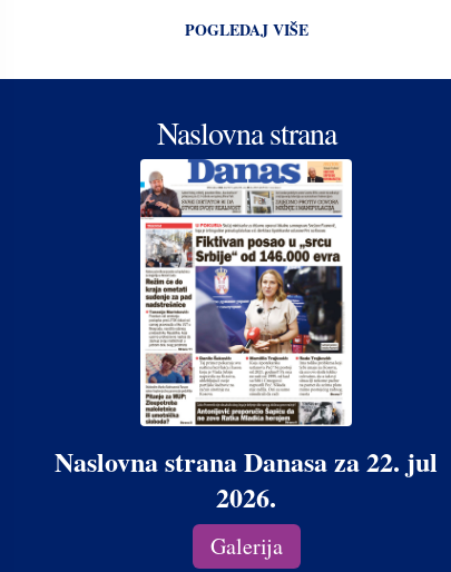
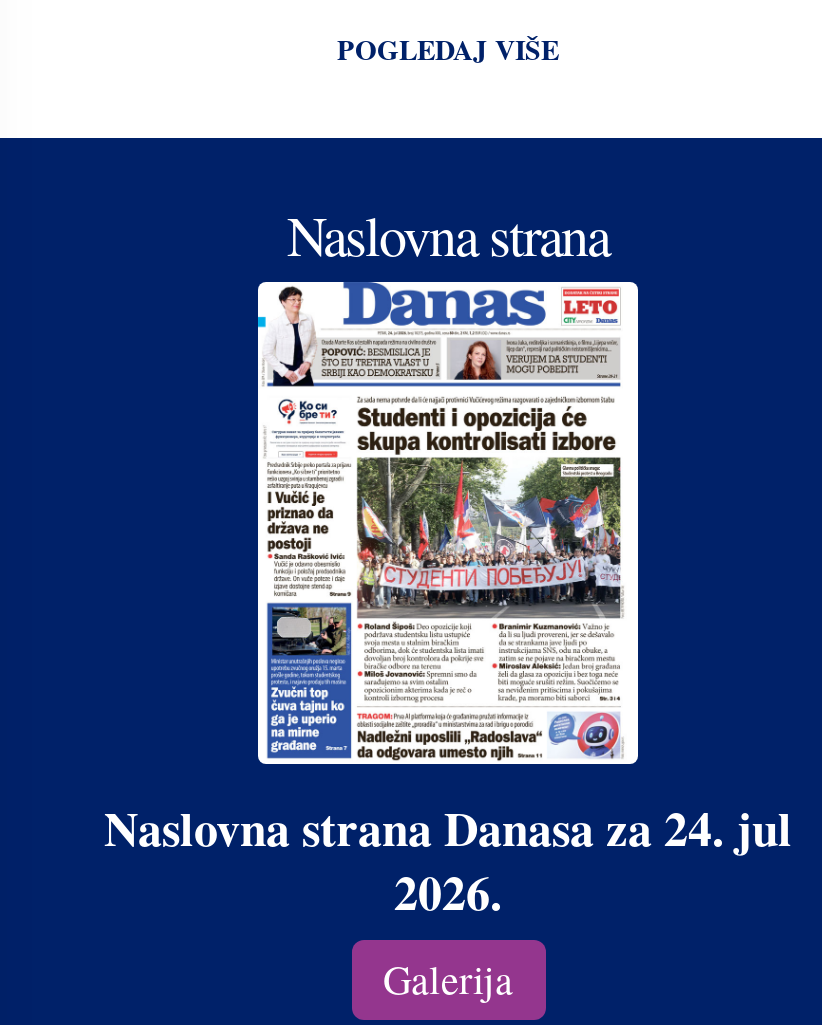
- [image]
- Naslovna strana Danasa za 22. jul
+ [image]
+ Naslovna strana Danasa za 24. jul
